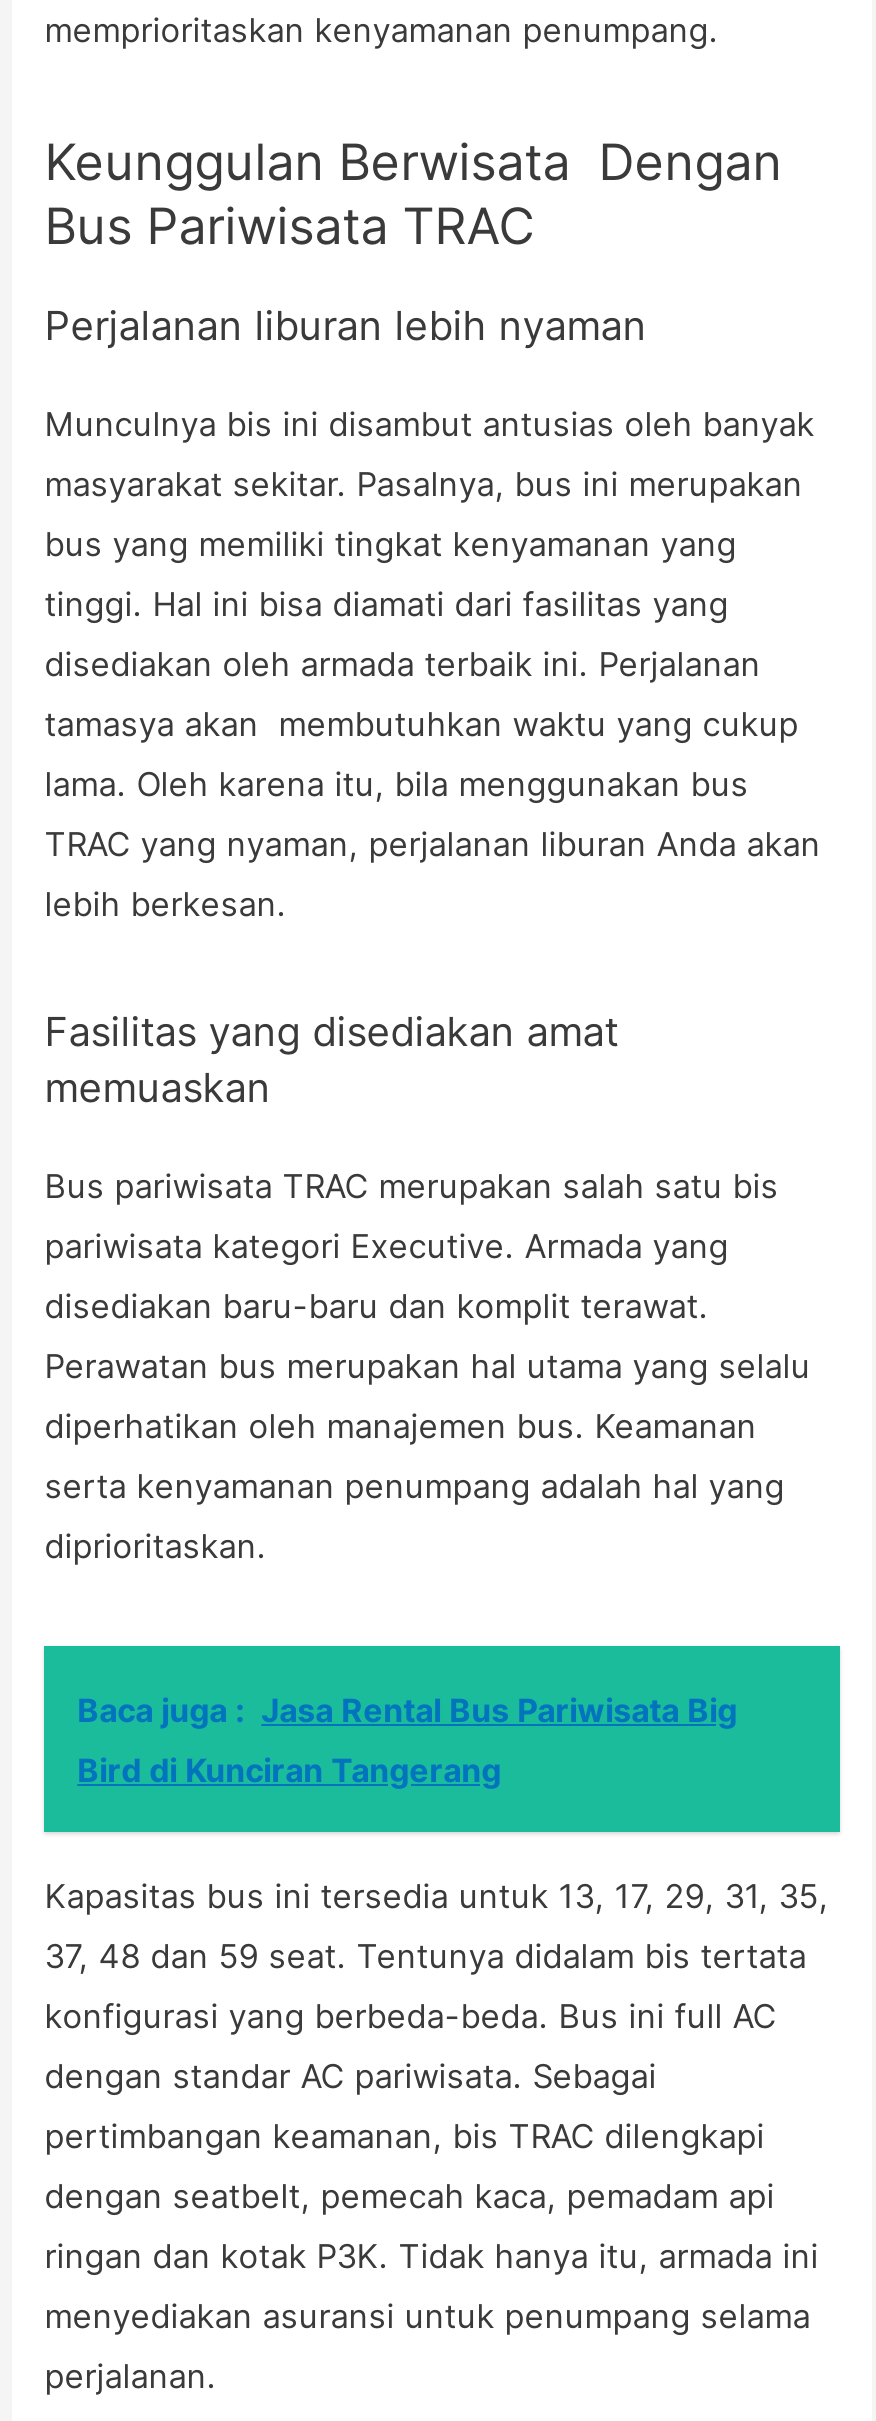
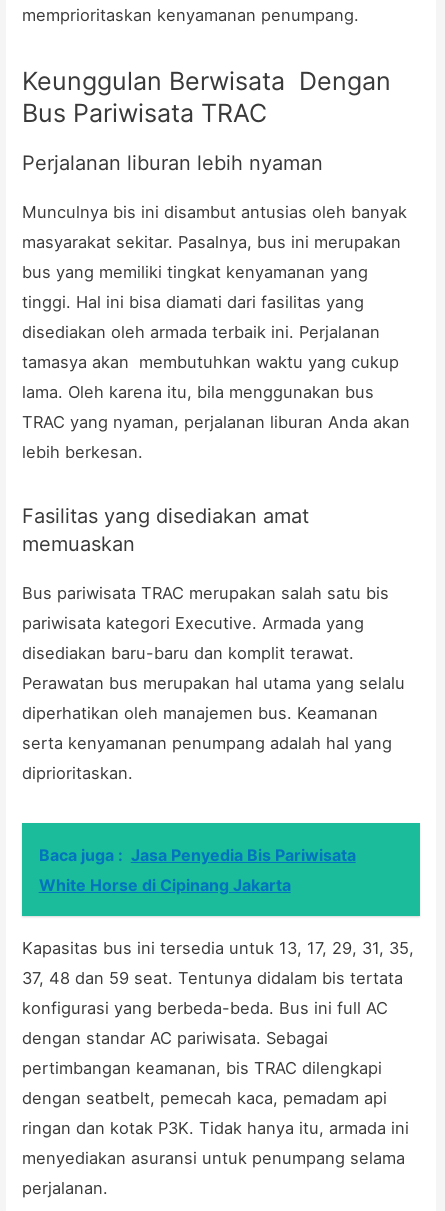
- Baca juga : Jasa Rental Bus Pariwisata Big
+ Baca juga : Jasa Penyedia Bis Pariwisata

- Bird di Kunciran Tangerang
+ White Horse di Cipinang Jakarta
